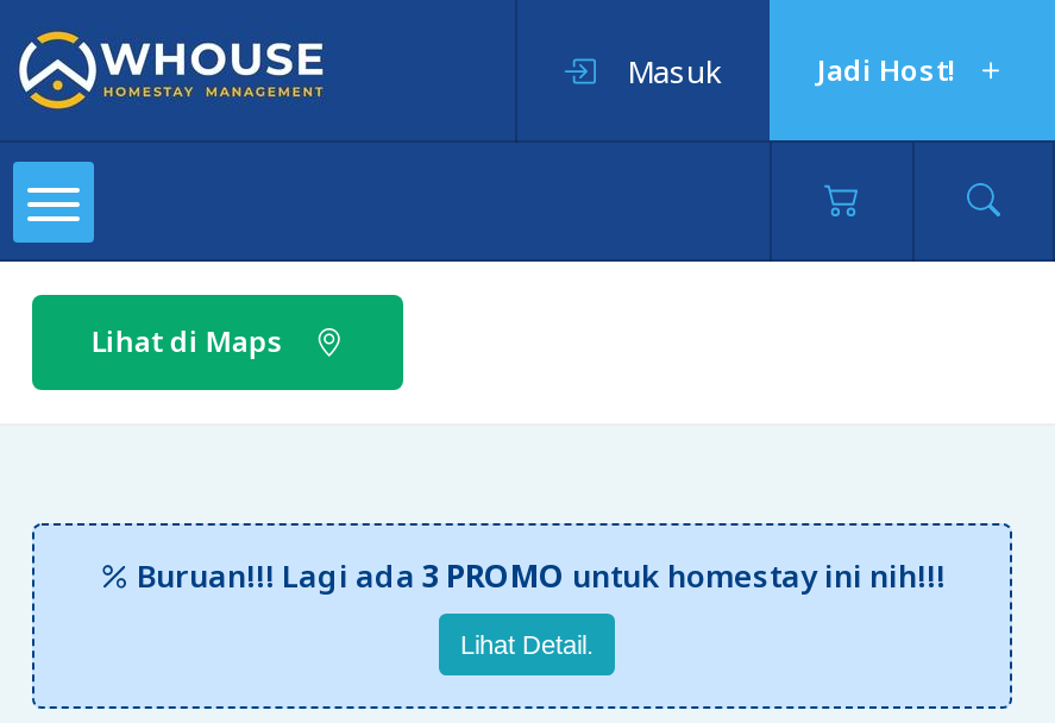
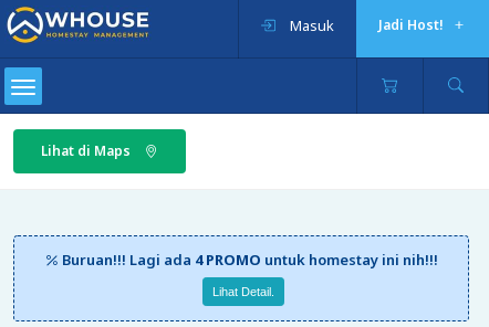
- Buruan!!! Lagi ada 3 PROMO untuk homestay ini nih!!!
+ Buruan!!! Lagi ada 4 PROMO untuk homestay ini nih!!!
